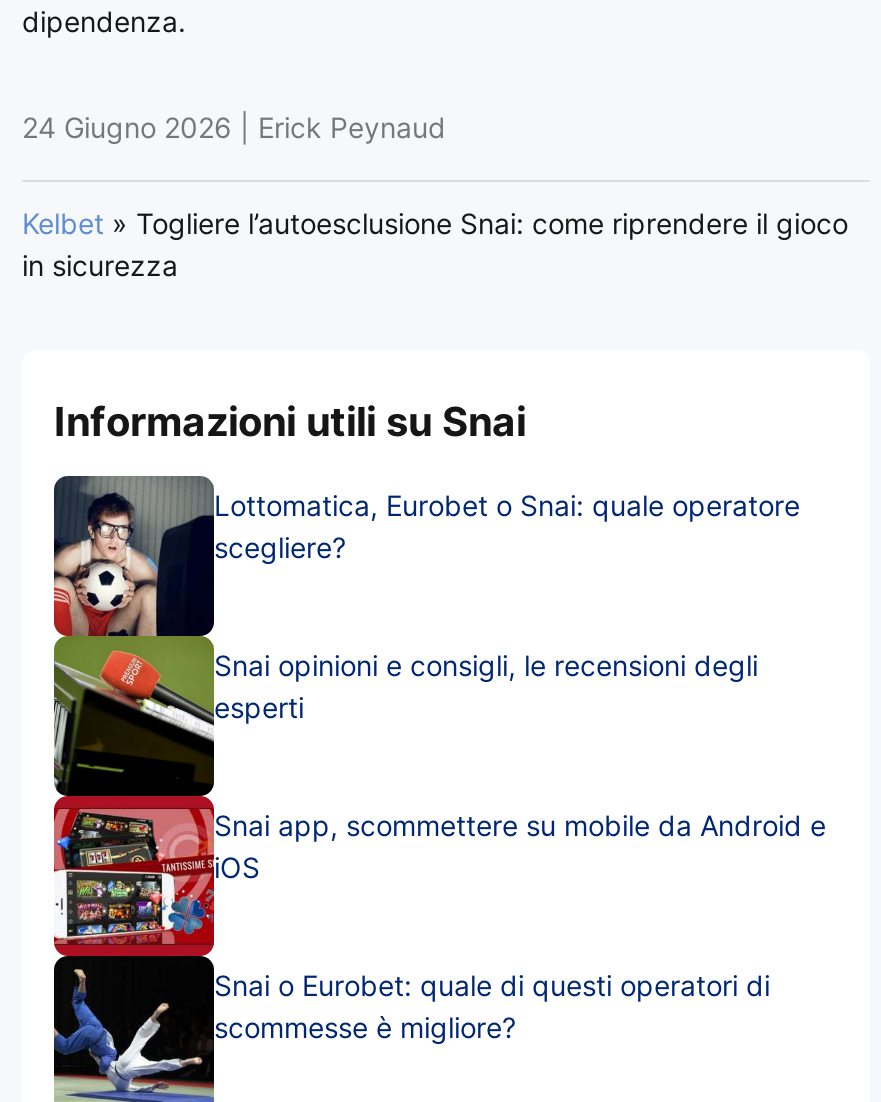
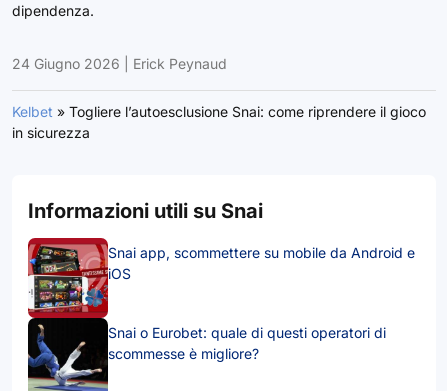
- [image]
- Lottomatica, Eurobet o Snai: quale operatore
- scegliere?
- Snai opinioni e consigli, le recensioni degli
- esperti
